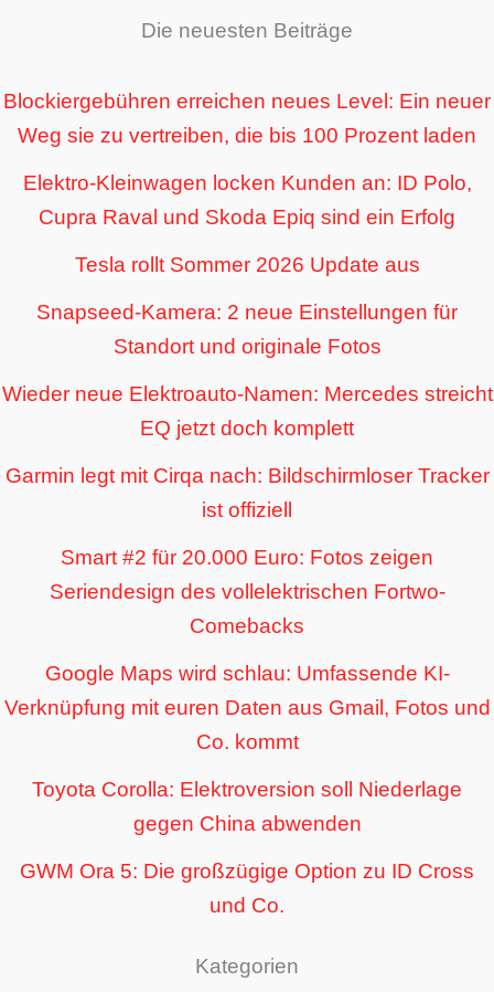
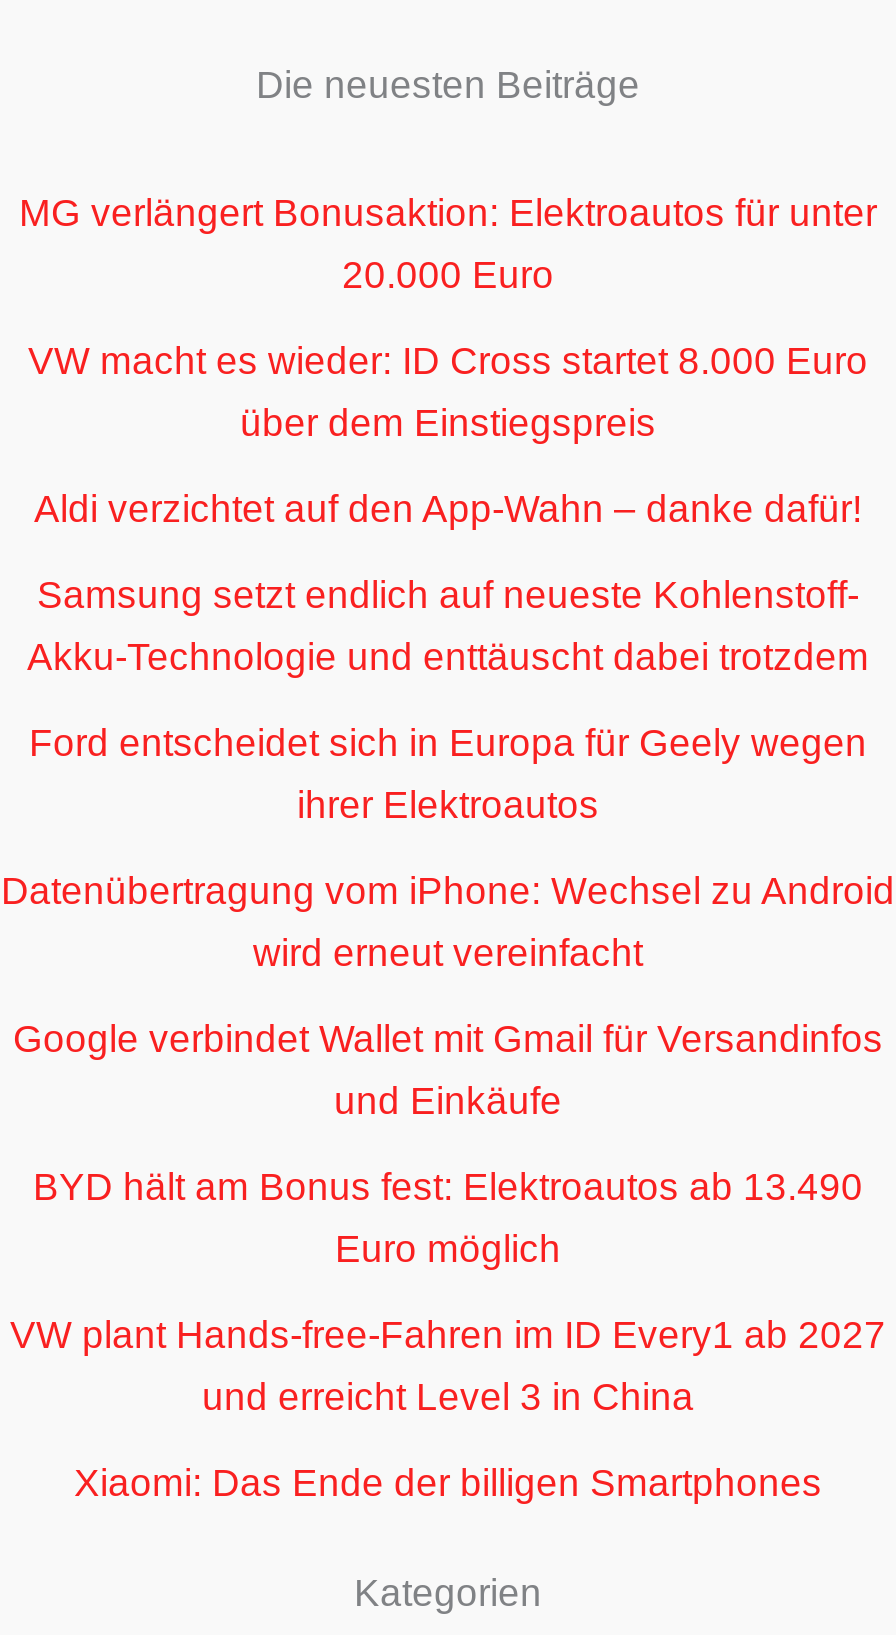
- Blockiergebühren erreichen neues Level: Ein neuer
- Weg sie zu vertreiben, die bis 100 Prozent laden
- Elektro-Kleinwagen locken Kunden an: ID Polo,
- Cupra Raval und Skoda Epiq sind ein Erfolg
- Tesla rollt Sommer 2026 Update aus
- Snapseed-Kamera: 2 neue Einstellungen für
- Standort und originale Fotos
- Wieder neue Elektroauto-Namen: Mercedes streicht
- EQ jetzt doch komplett
- Garmin legt mit Cirqa nach: Bildschirmloser Tracker
- ist offiziell
- Smart #2 für 20.000 Euro: Fotos zeigen
- Seriendesign des vollelektrischen Fortwo-
- Comebacks
- Google Maps wird schlau: Umfassende KI-
- Verknüpfung mit euren Daten aus Gmail, Fotos und
- Co. kommt
- Toyota Corolla: Elektroversion soll Niederlage
- gegen China abwenden
- GWM Ora 5: Die großzügige Option zu ID Cross
- und Co.
+ MG verlängert Bonusaktion: Elektroautos für unter
+ 20.000 Euro
+ VW macht es wieder: ID Cross startet 8.000 Euro
+ über dem Einstiegspreis
+ Aldi verzichtet auf den App-Wahn – danke dafür!
+ Samsung setzt endlich auf neueste Kohlenstoff-
+ Akku-Technologie und enttäuscht dabei trotzdem
+ Ford entscheidet sich in Europa für Geely wegen
+ ihrer Elektroautos
+ Datenübertragung vom iPhone: Wechsel zu Android
+ wird erneut vereinfacht
+ Google verbindet Wallet mit Gmail für Versandinfos
+ und Einkäufe
+ BYD hält am Bonus fest: Elektroautos ab 13.490
+ Euro möglich
+ VW plant Hands-free-Fahren im ID Every1 ab 2027
+ und erreicht Level 3 in China
+ Xiaomi: Das Ende der billigen Smartphones
